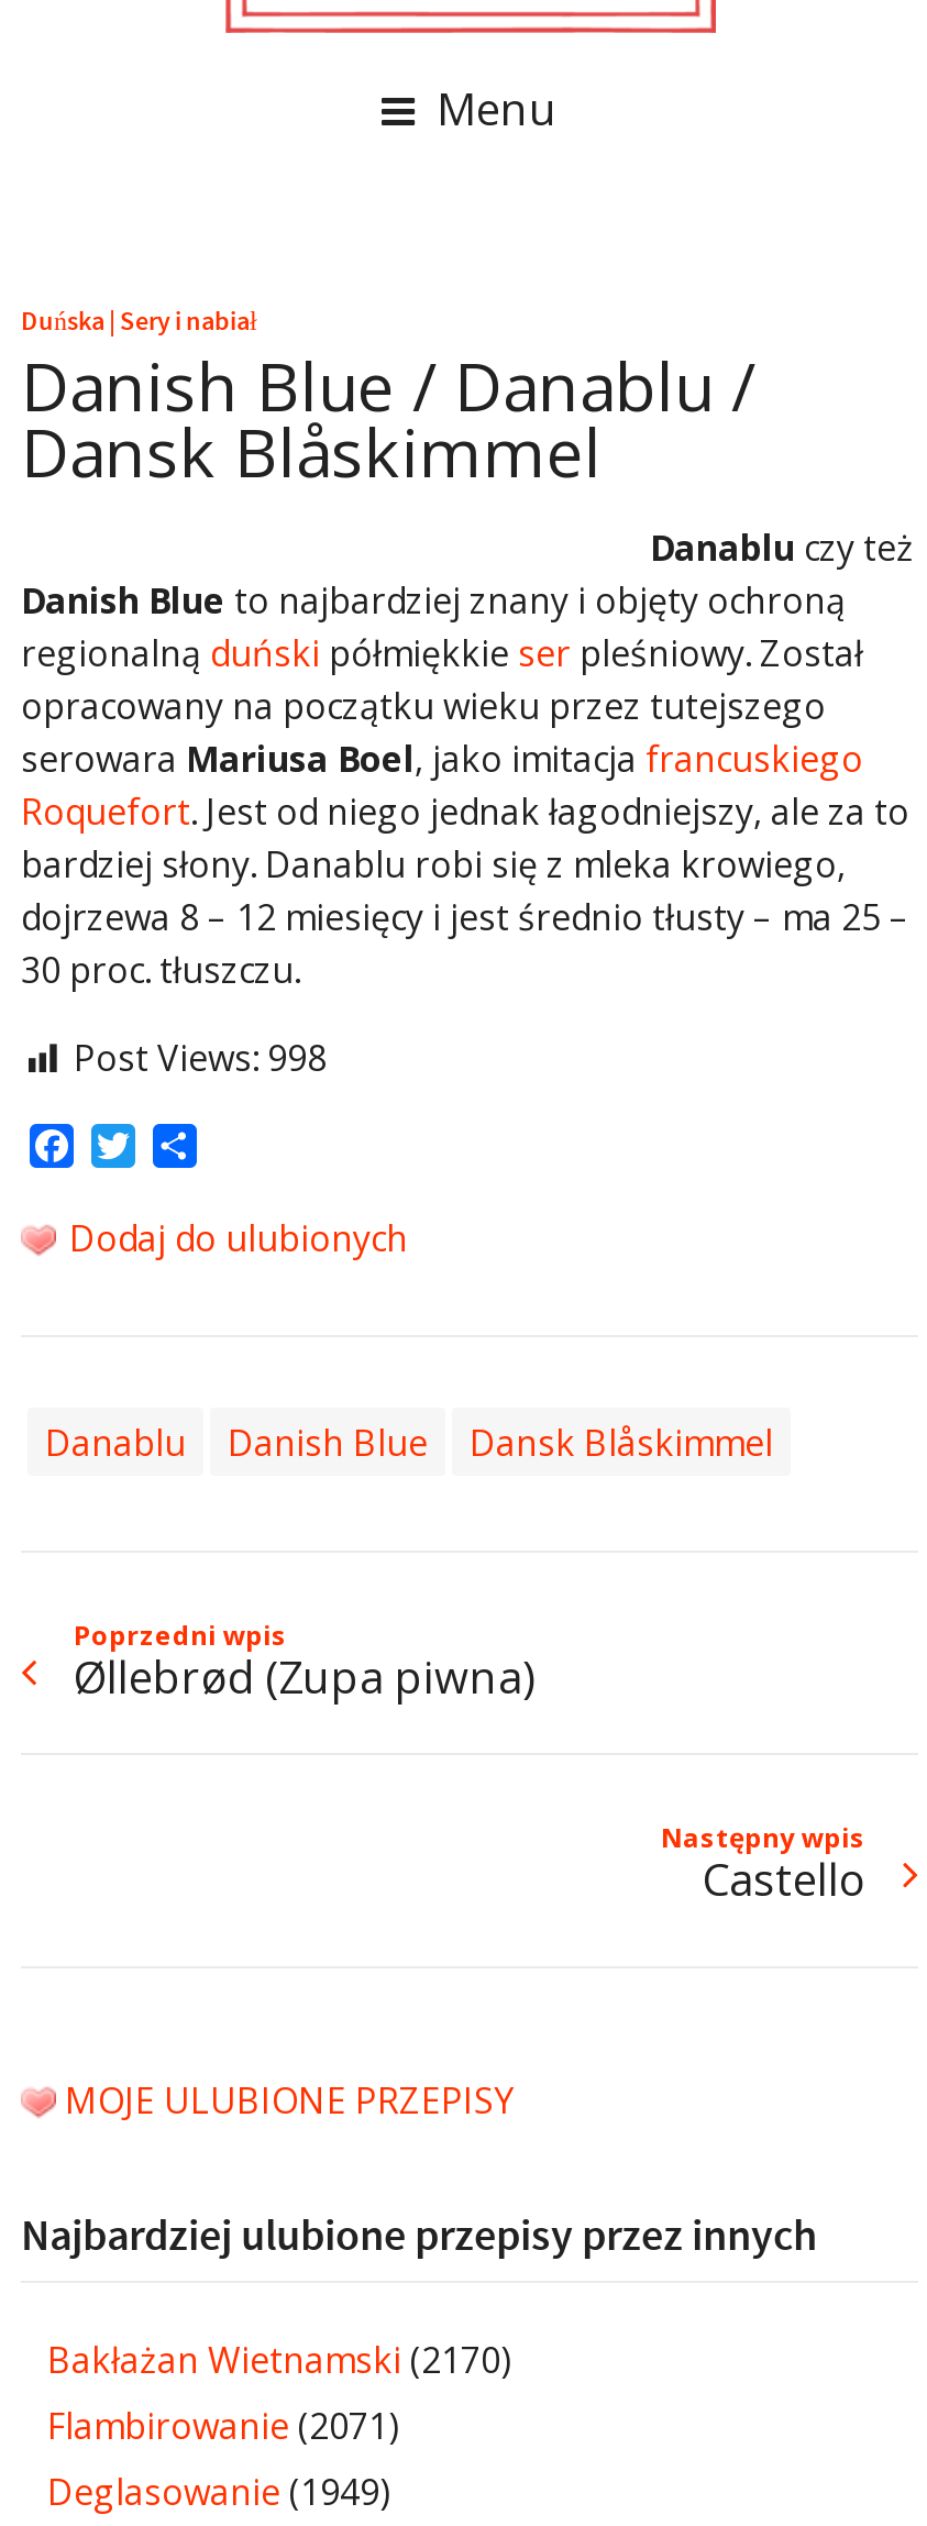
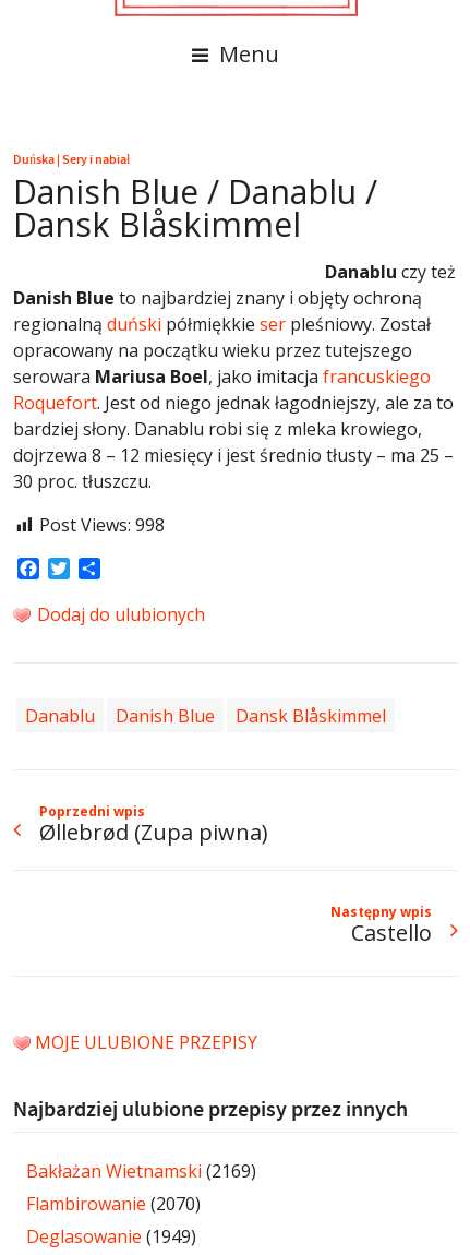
- Bakłażan Wietnamski (2170)
+ Bakłażan Wietnamski (2169)

- Flambirowanie (2071)
+ Flambirowanie (2070)
